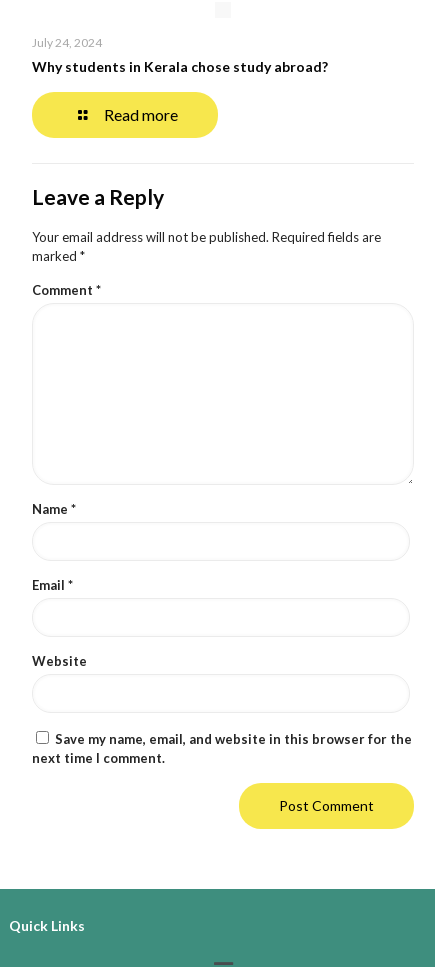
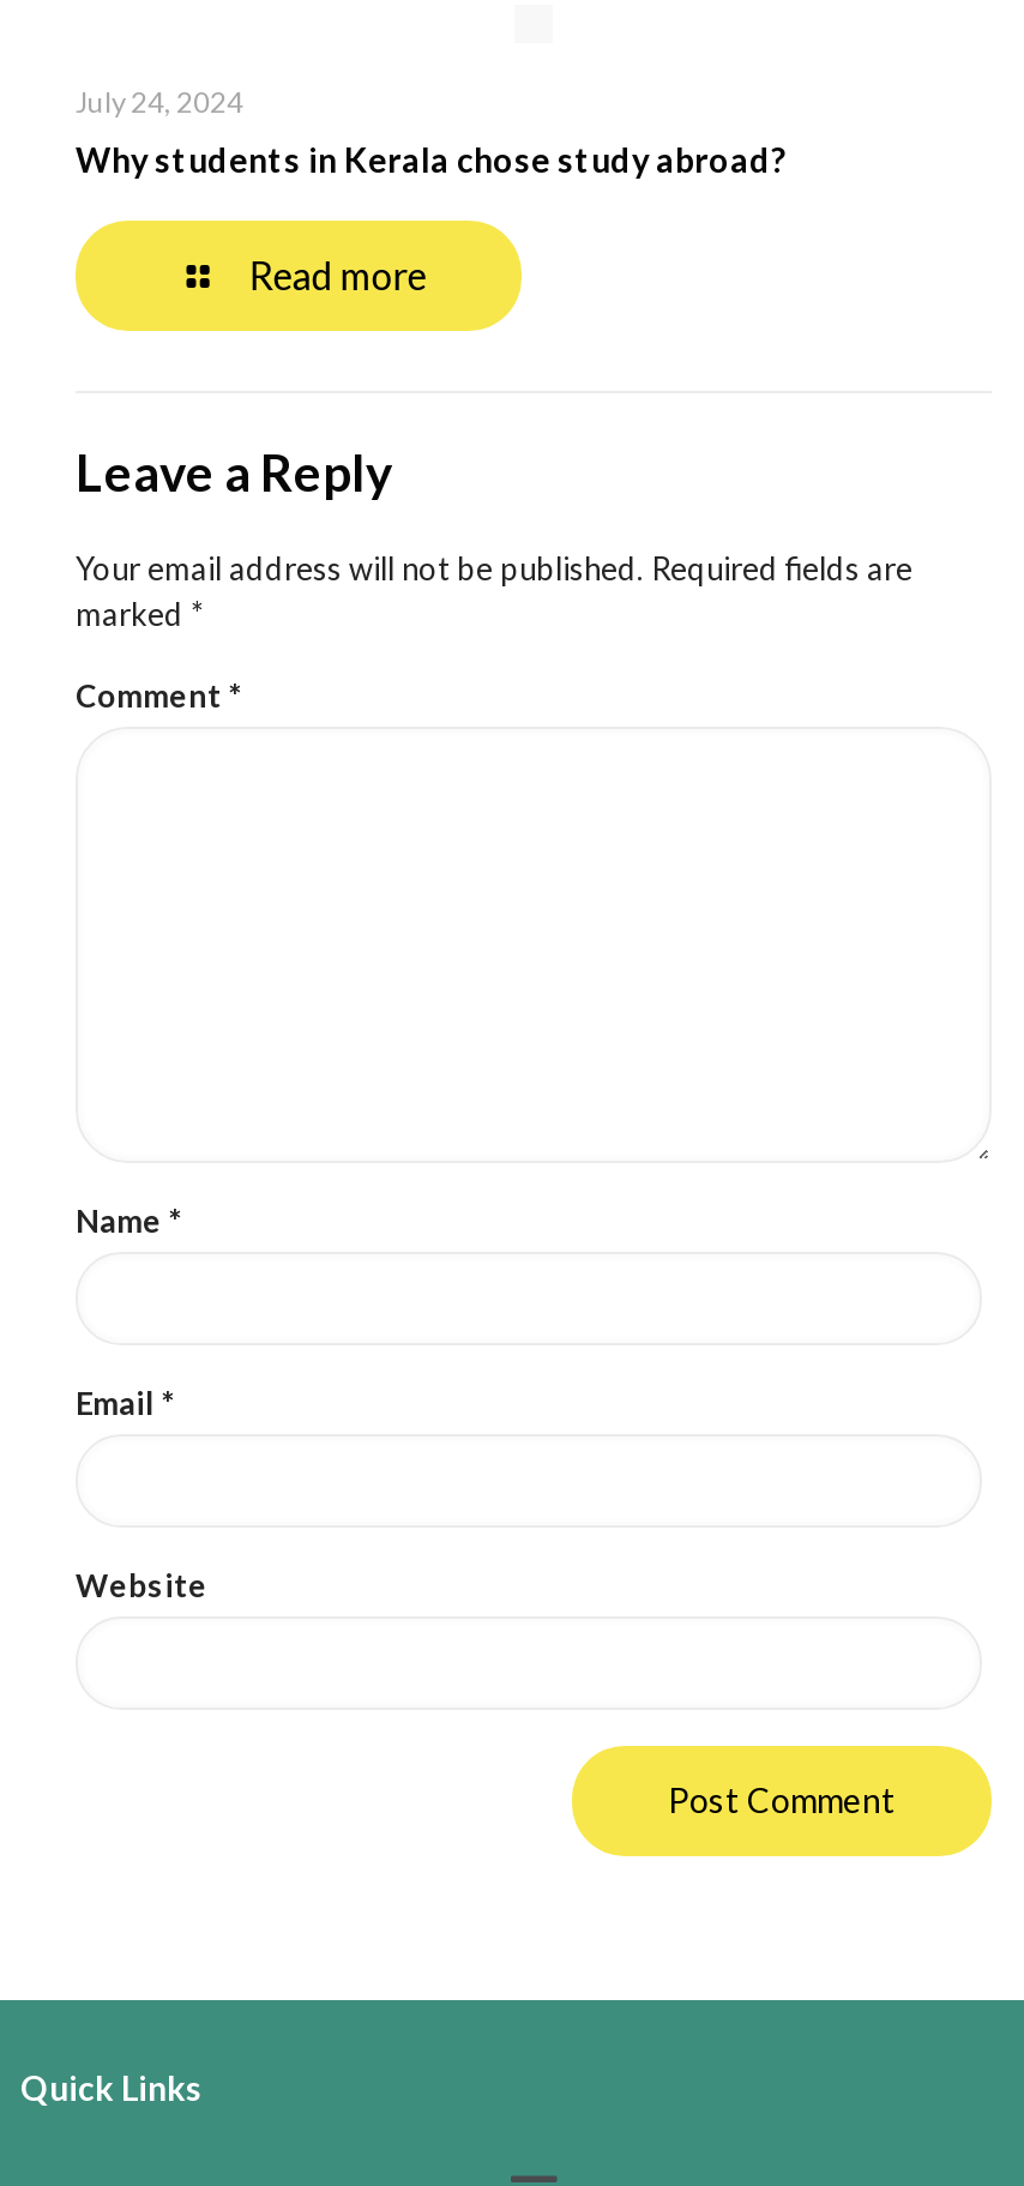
- Save my name, email, and website in this browser for the
- next time I comment.
